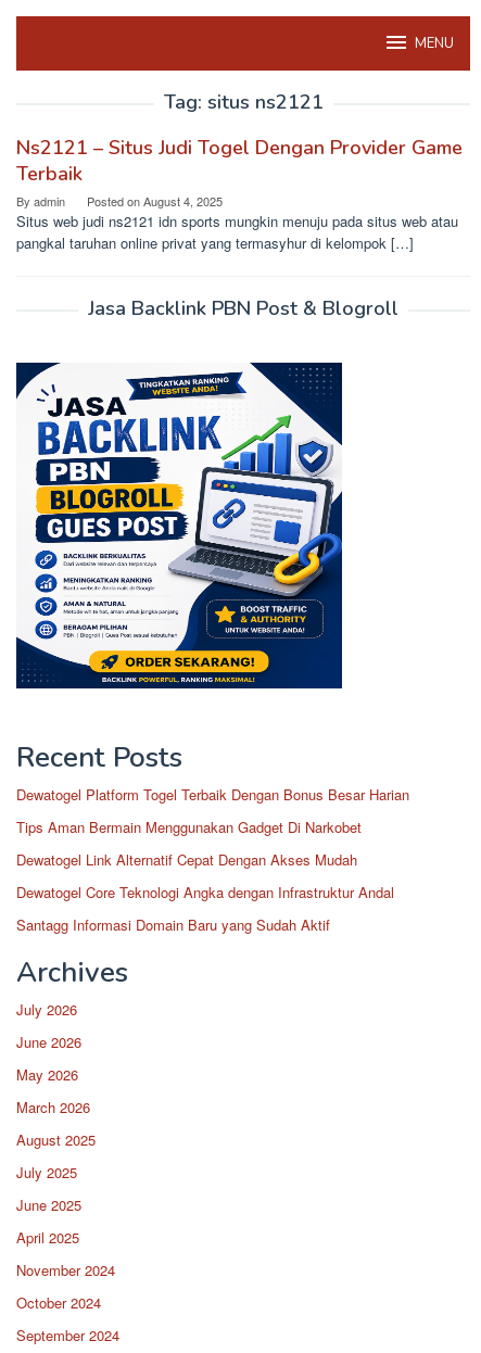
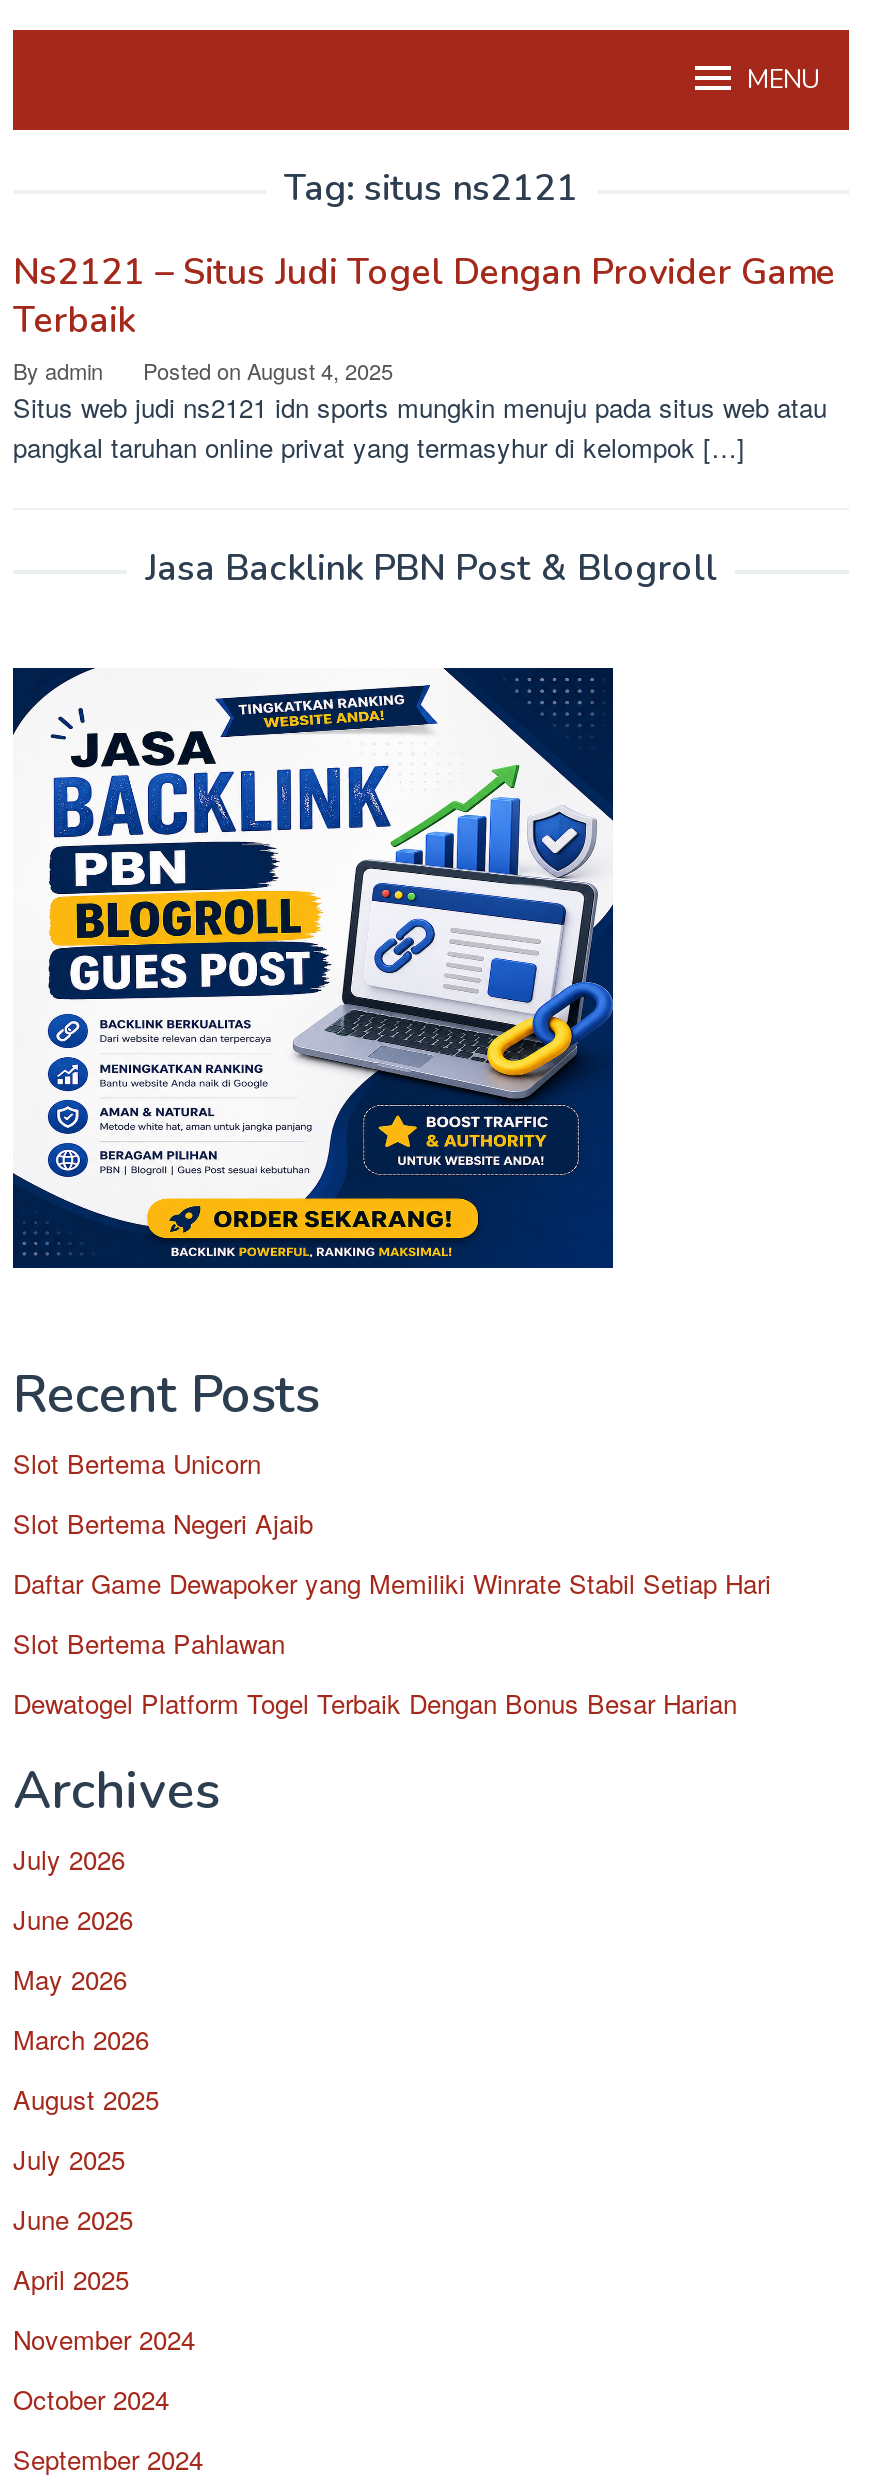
+ Slot Bertema Unicorn
+ Slot Bertema Negeri Ajaib
+ Daftar Game Dewapoker yang Memiliki Winrate Stabil Setiap Hari
+ Slot Bertema Pahlawan

moved down: Dewatogel Platform Togel Terbaik Dengan Bonus Besar Harian

- Tips Aman Bermain Menggunakan Gadget Di Narkobet
- Dewatogel Link Alternatif Cepat Dengan Akses Mudah
- Dewatogel Core Teknologi Angka dengan Infrastruktur Andal
- Santagg Informasi Domain Baru yang Sudah Aktif
